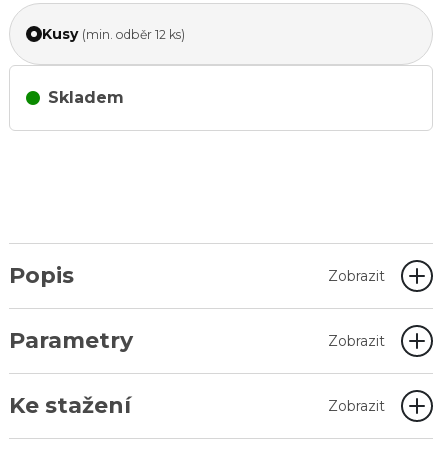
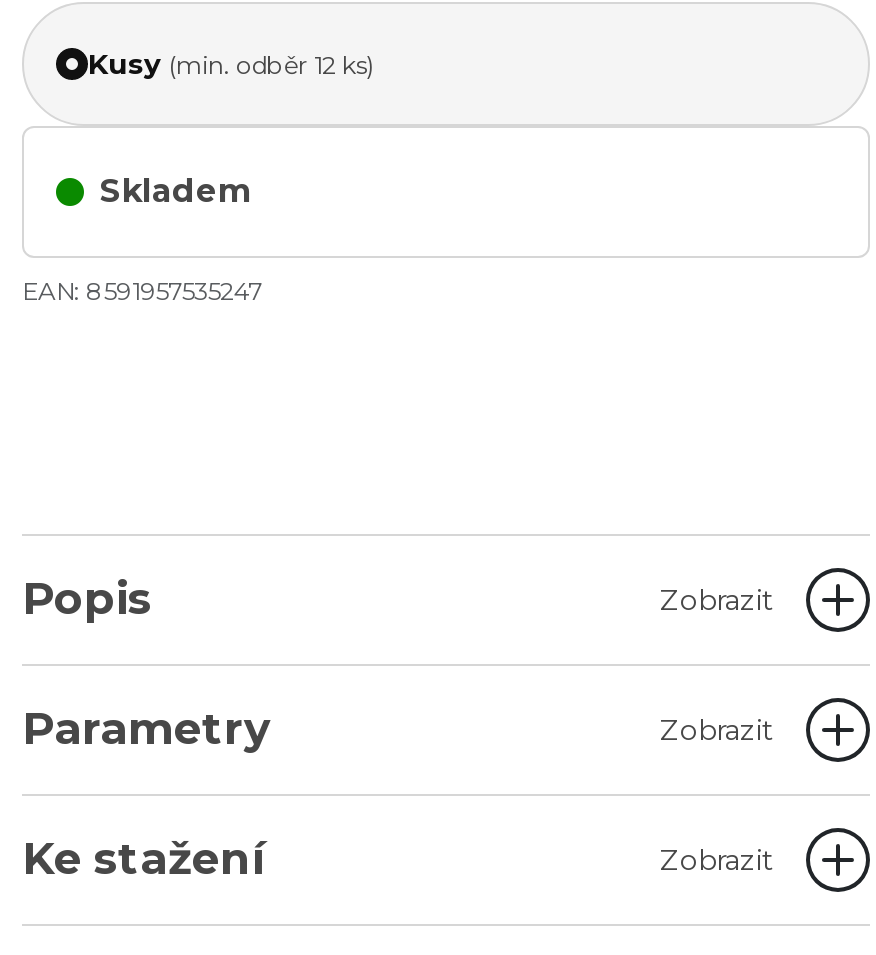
+ EAN: 8591957535247
